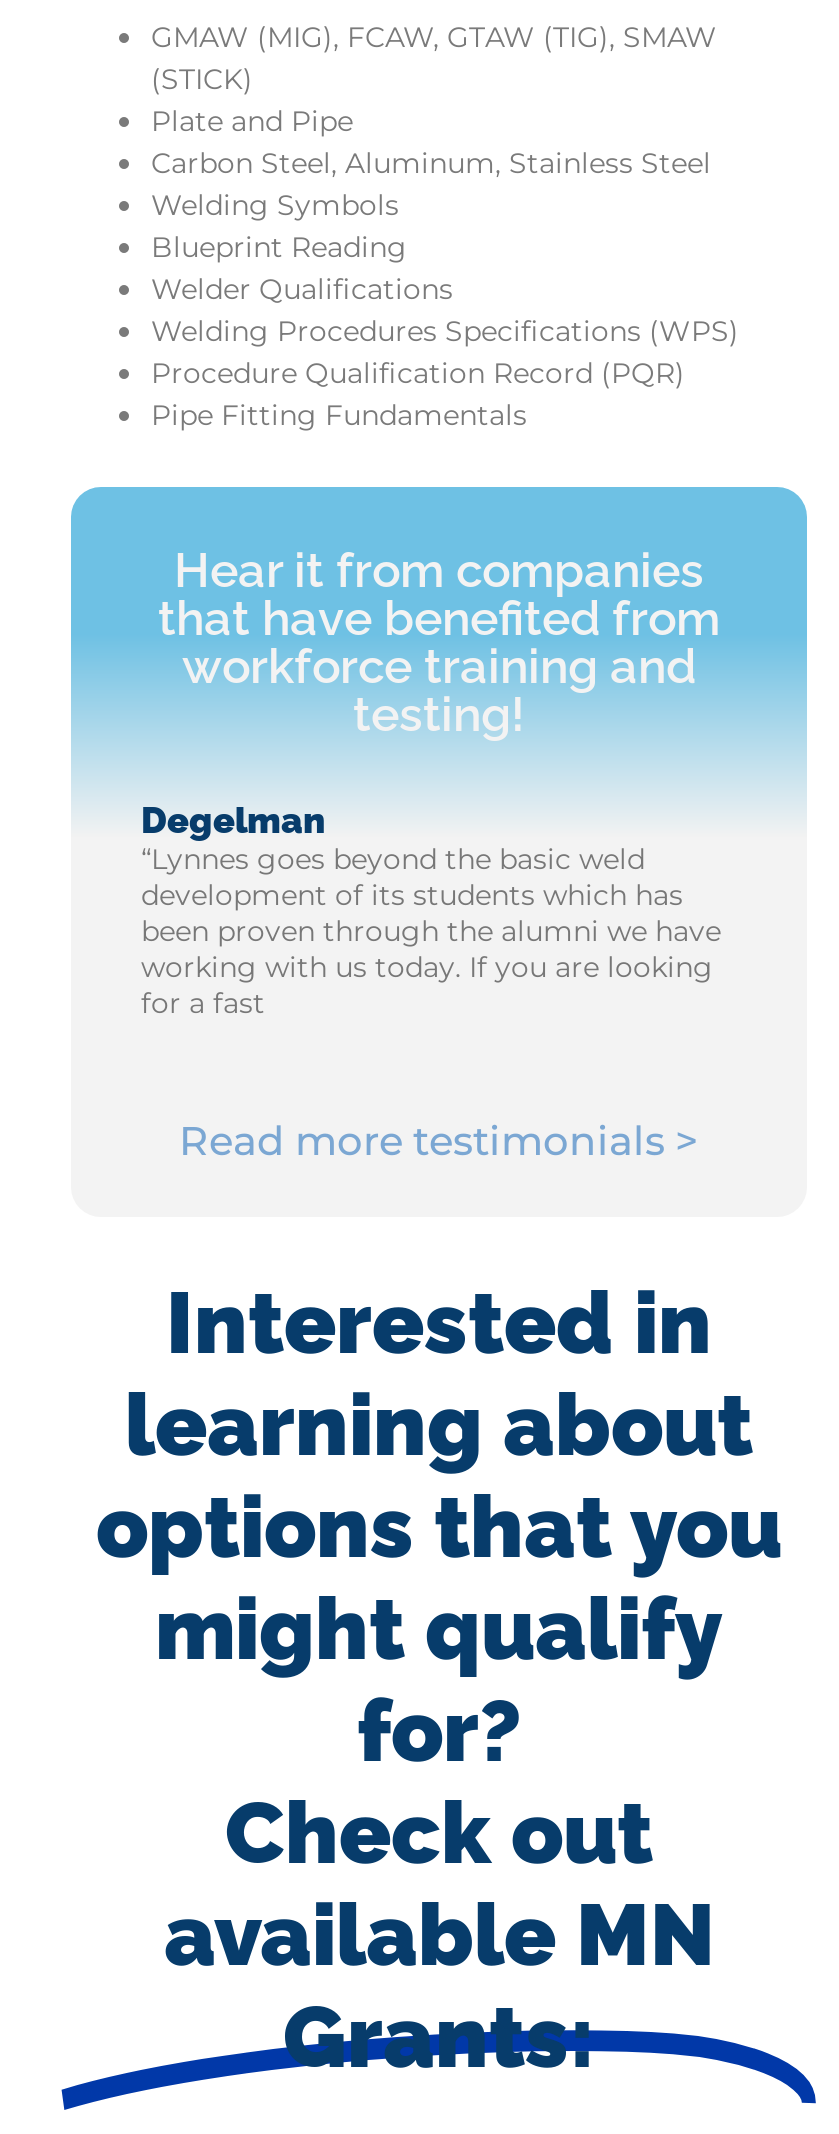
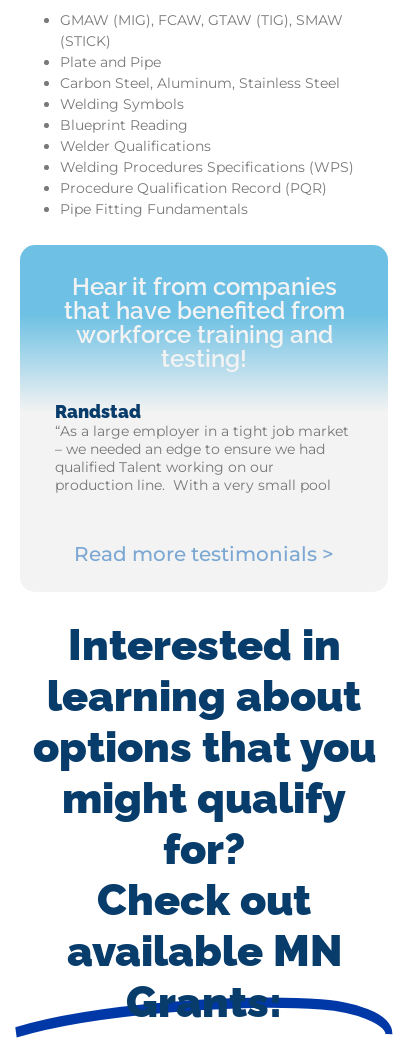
- Degelman
- “Lynnes goes beyond the basic weld
- development of its students which has
- been proven through the alumni we have
- working with us today. If you are looking
- for a fast
+ Randstad
+ “As a large employer in a tight job market
+ – we needed an edge to ensure we had
+ qualified Talent working on our
+ production line. With a very small pool
